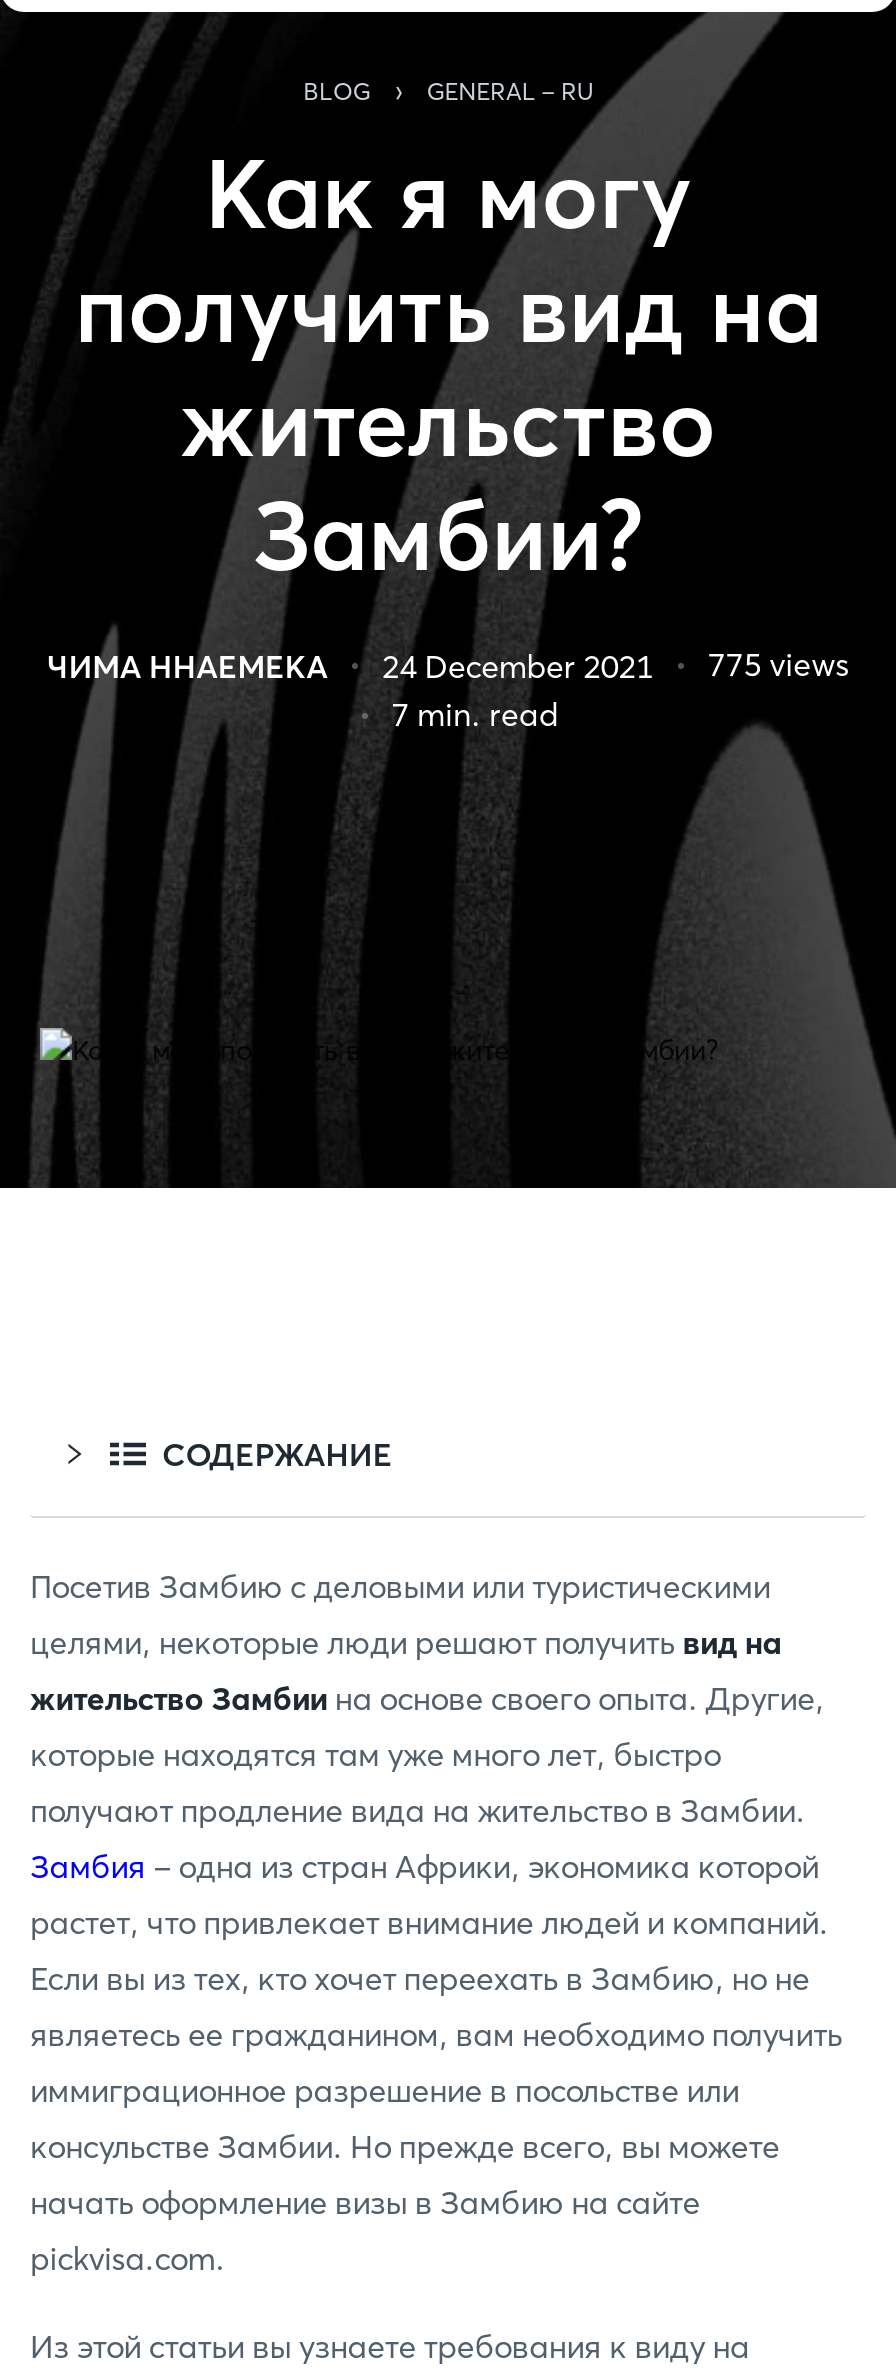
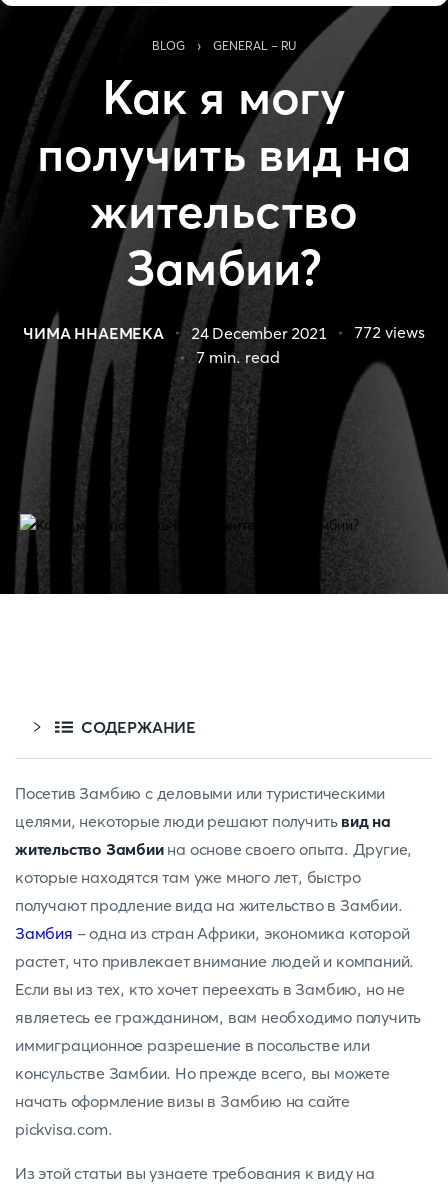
- ЧИМА ННAЕМЕКA 24 December 2021 775 views
+ ЧИМА ННAЕМЕКA 24 December 2021 772 views
